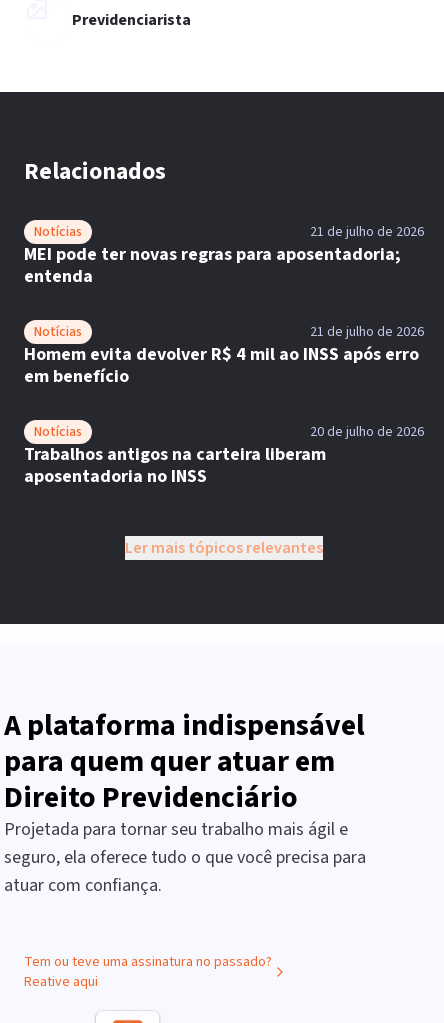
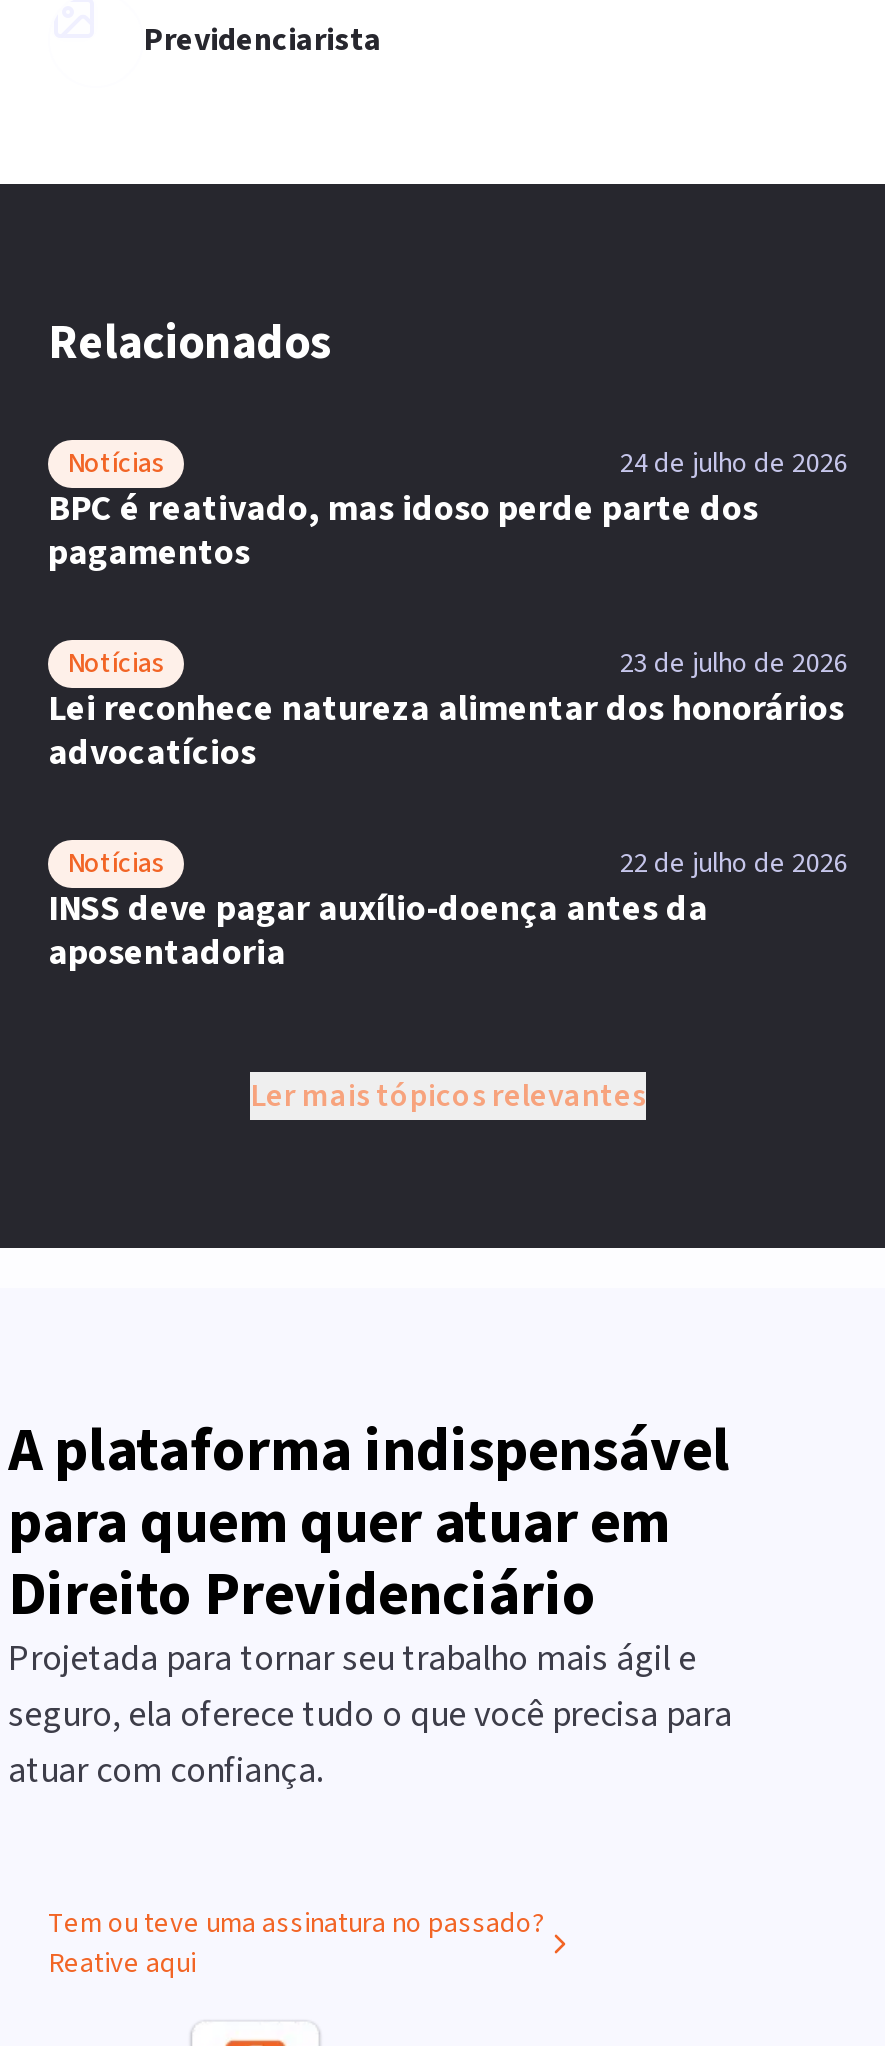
- 21 de julho de 2026
- MEI pode ter novas regras para aposentadoria;
- entenda
+ 24 de julho de 2026
+ BPC é reativado, mas idoso perde parte dos
+ pagamentos

- 21 de julho de 2026
- Homem evita devolver R$ 4 mil ao INSS após erro
- em benefício
+ 23 de julho de 2026
+ Lei reconhece natureza alimentar dos honorários
+ advocatícios

- 20 de julho de 2026
- Trabalhos antigos na carteira liberam
- aposentadoria no INSS
+ 22 de julho de 2026
+ INSS deve pagar auxílio-doença antes da
+ aposentadoria
